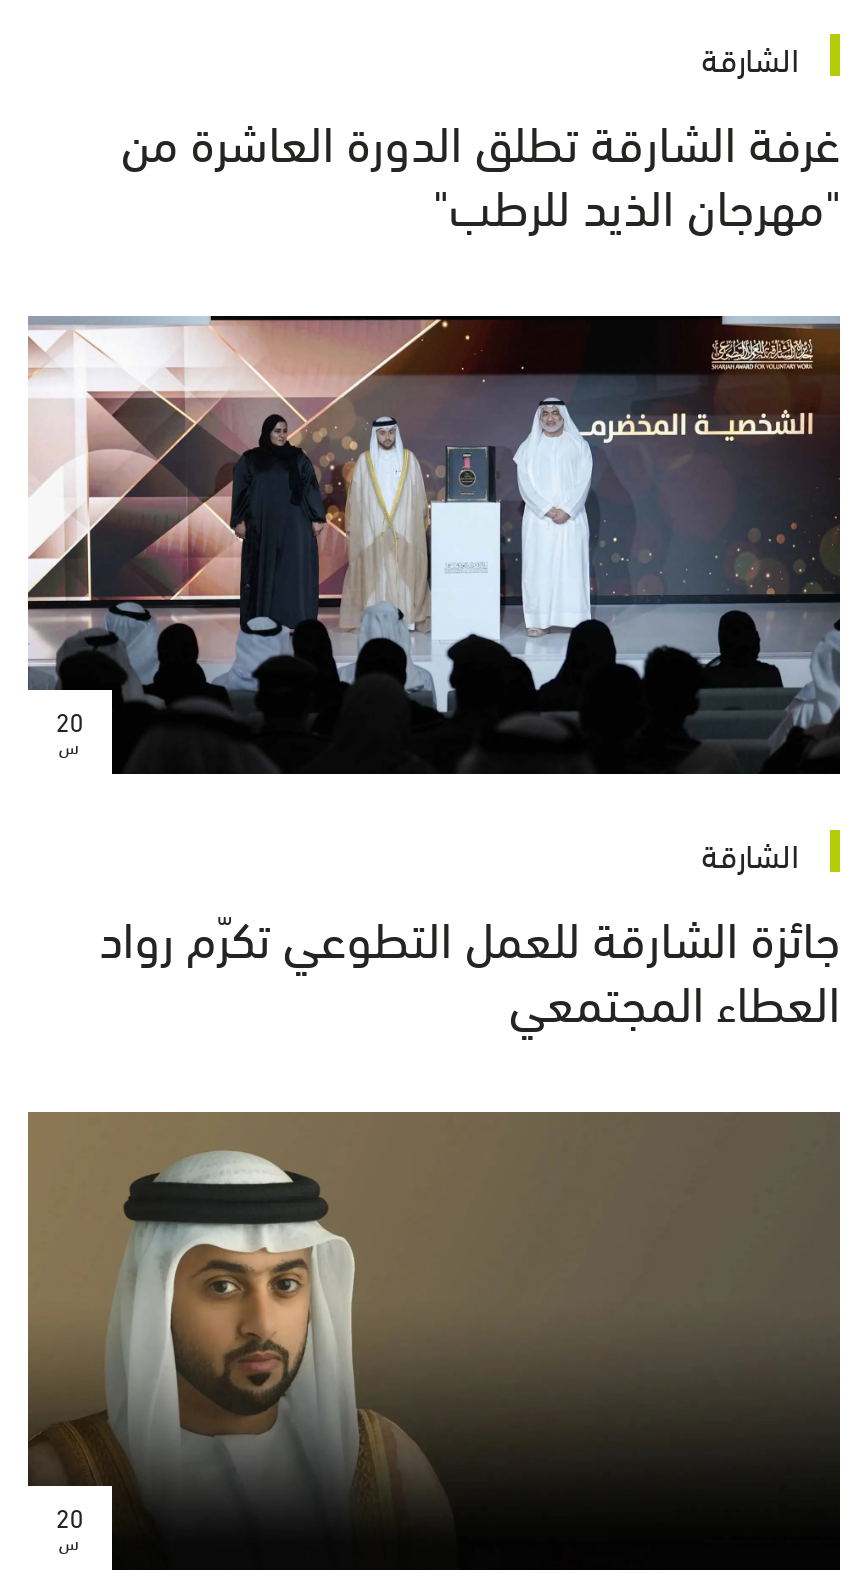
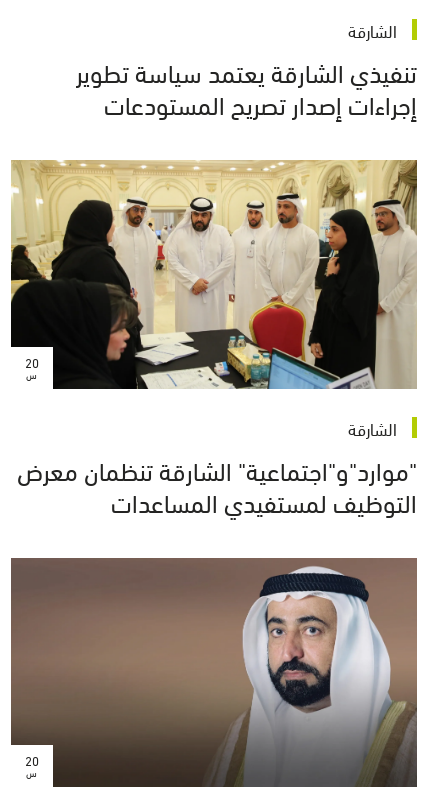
- غرفة الشارقة تطلق الدورة العاشرة من
- "مهرجان الذيد للرطب"
+ تنفيذي الشارقة يعتمد سياسة تطوير
+ إجراءات إصدار تصريح المستودعات

- [image]
+ [image]

- جائزة الشارقة للعمل التطوعي تكرّم رواد
- العطاء المجتمعي
+ "موارد"و"اجتماعية" الشارقة تنظمان معرض
+ التوظيف لمستفيدي المساعدات

- [image]
+ [image]
